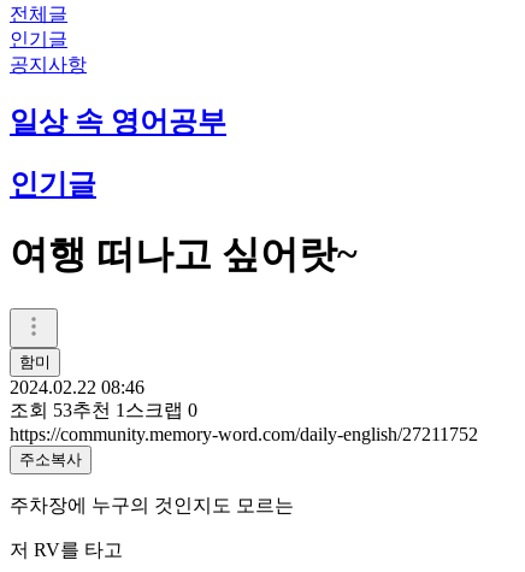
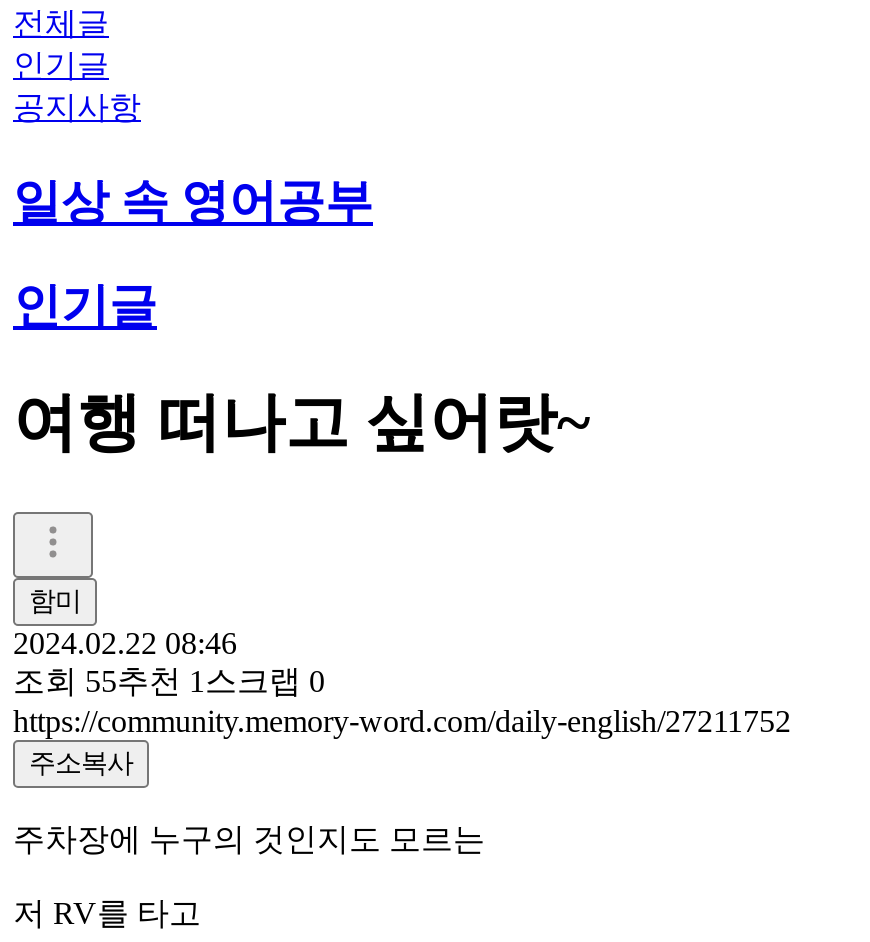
- 조회 53추천 1 스크랩 0
+ 조회 55추천 1 스크랩 0
